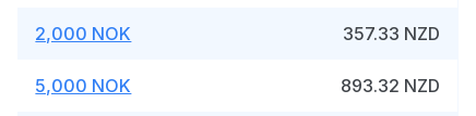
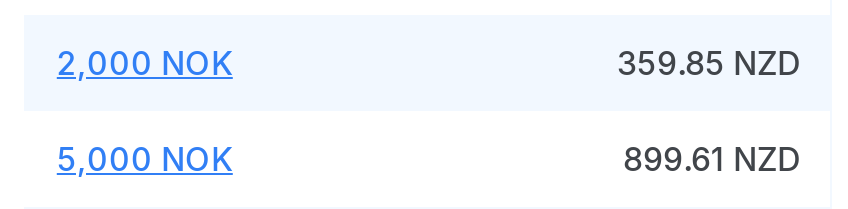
- 357.33 NZD
+ 359.85 NZD

- 893.32 NZD
+ 899.61 NZD
